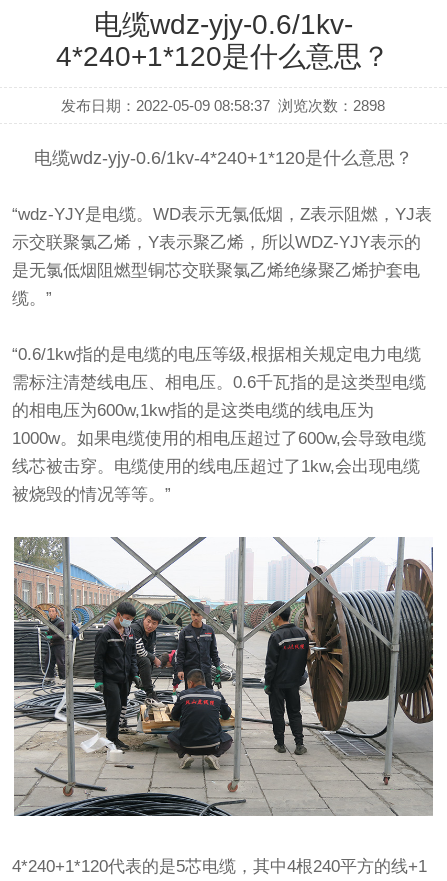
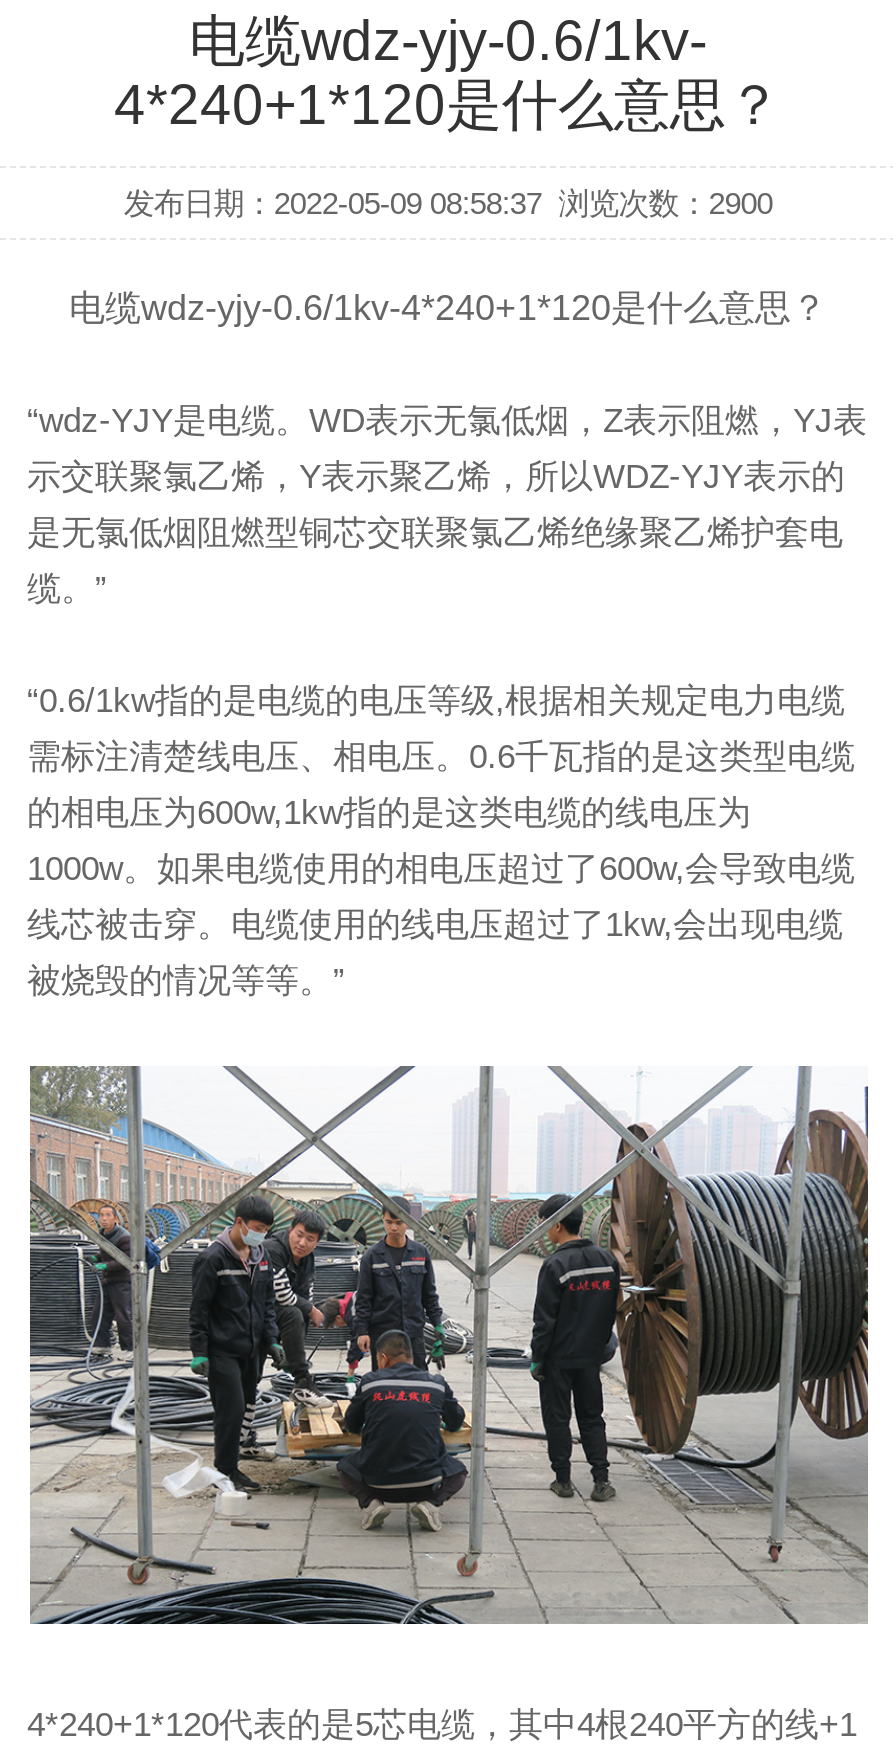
- 发布日期：2022-05-09 08:58:37 浏览次数：2898
+ 发布日期：2022-05-09 08:58:37 浏览次数：2900
